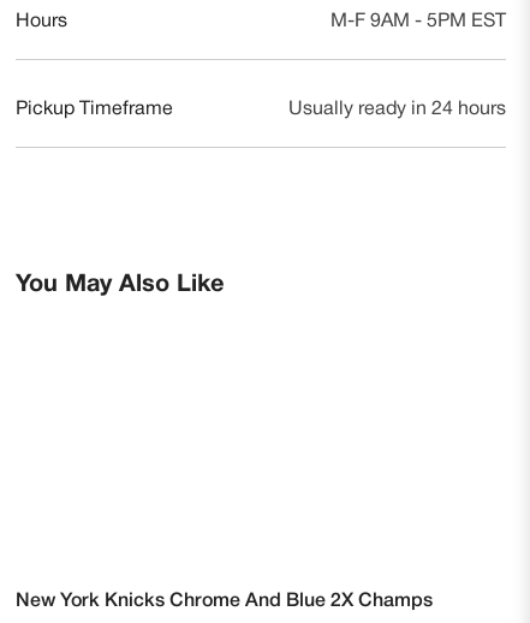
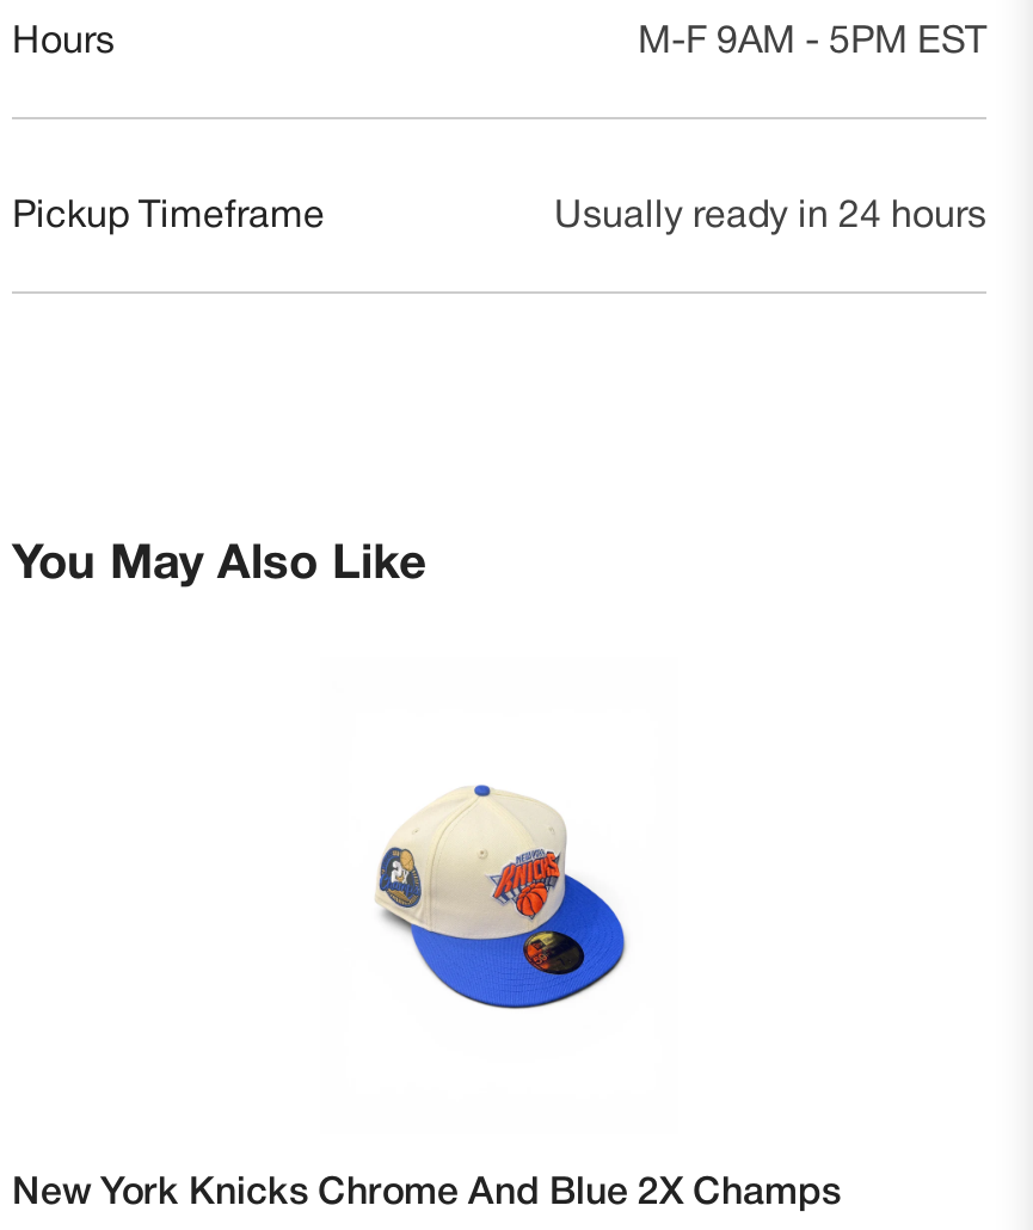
+ [image]
